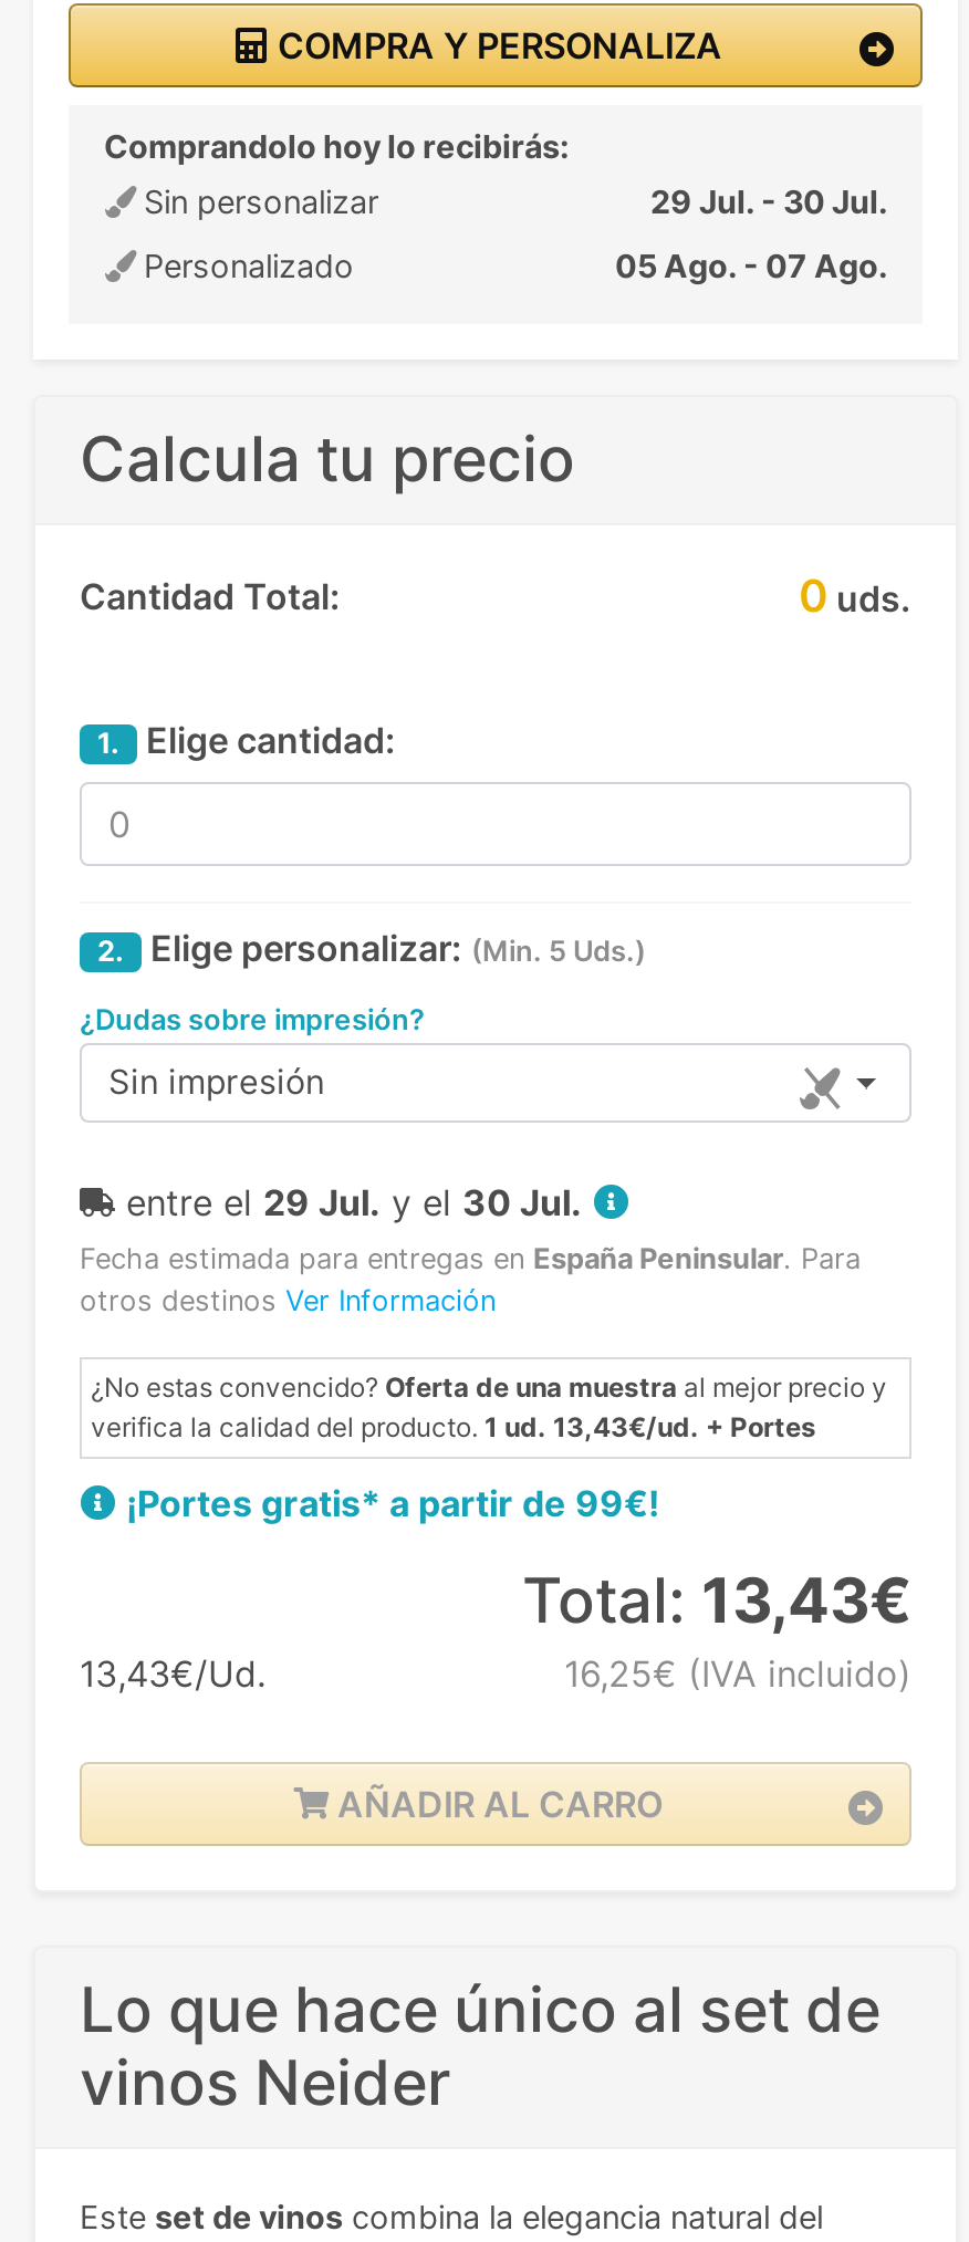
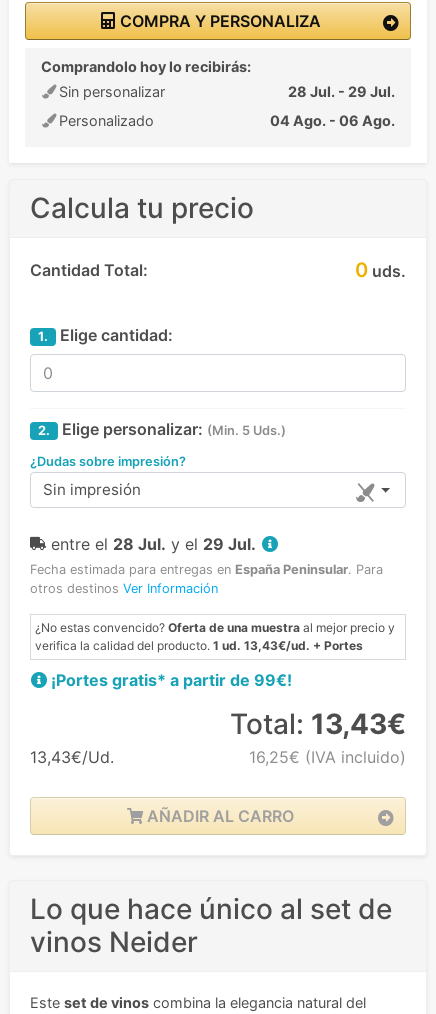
- 29 Jul. - 30 Jul.
+ 28 Jul. - 29 Jul.

- 05 Ago. - 07 Ago.
+ 04 Ago. - 06 Ago.

- entre el 29 Jul. y el 30 Jul.
+ entre el 28 Jul. y el 29 Jul.
